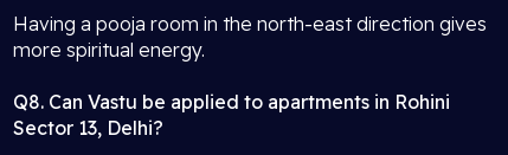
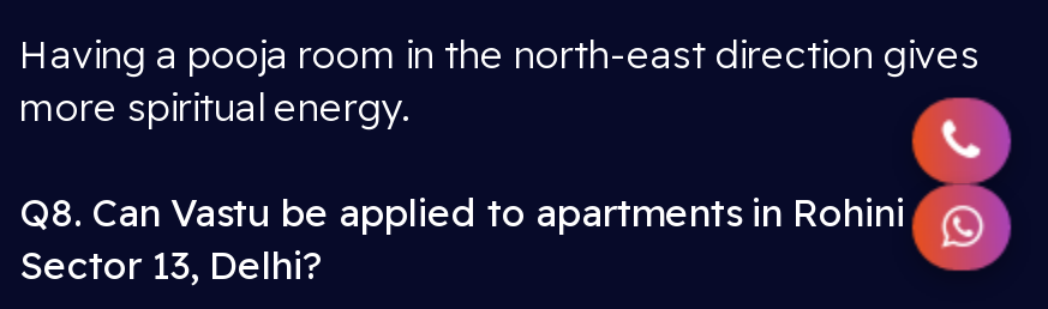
+ [image]
